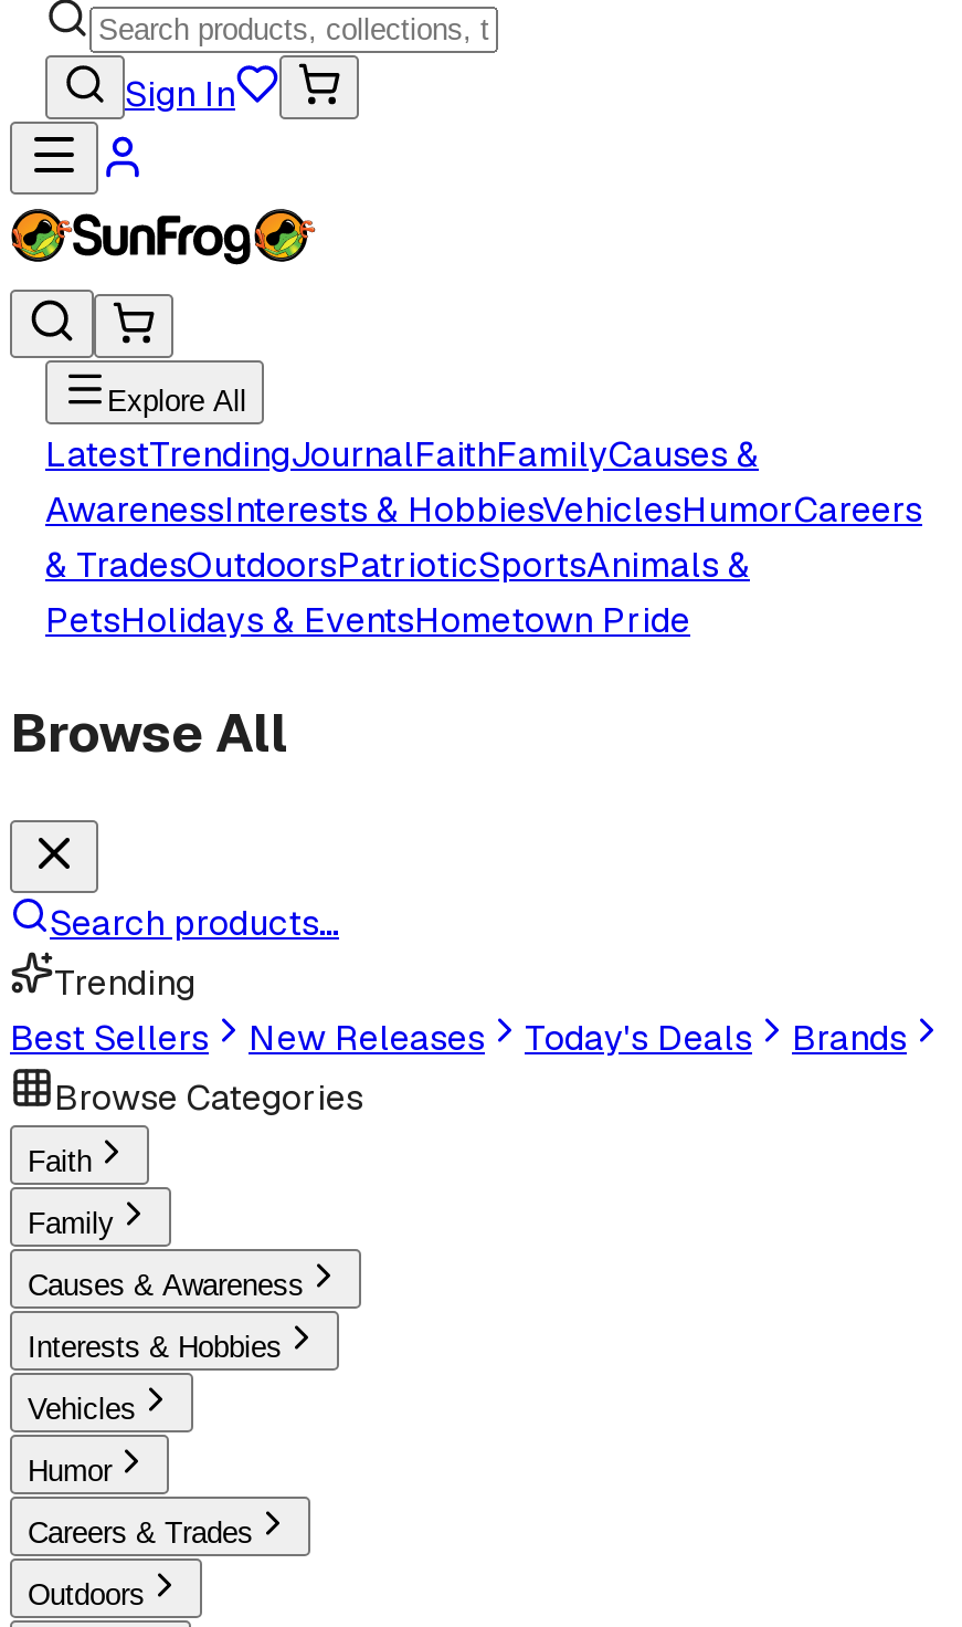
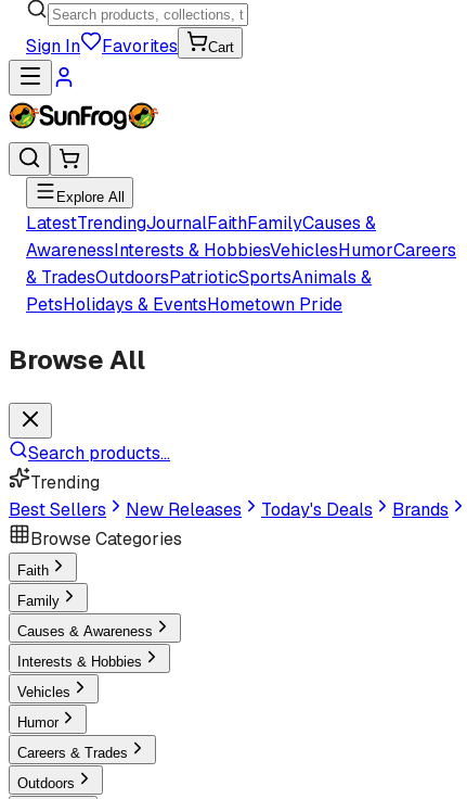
+ Favorites
+ Cart
